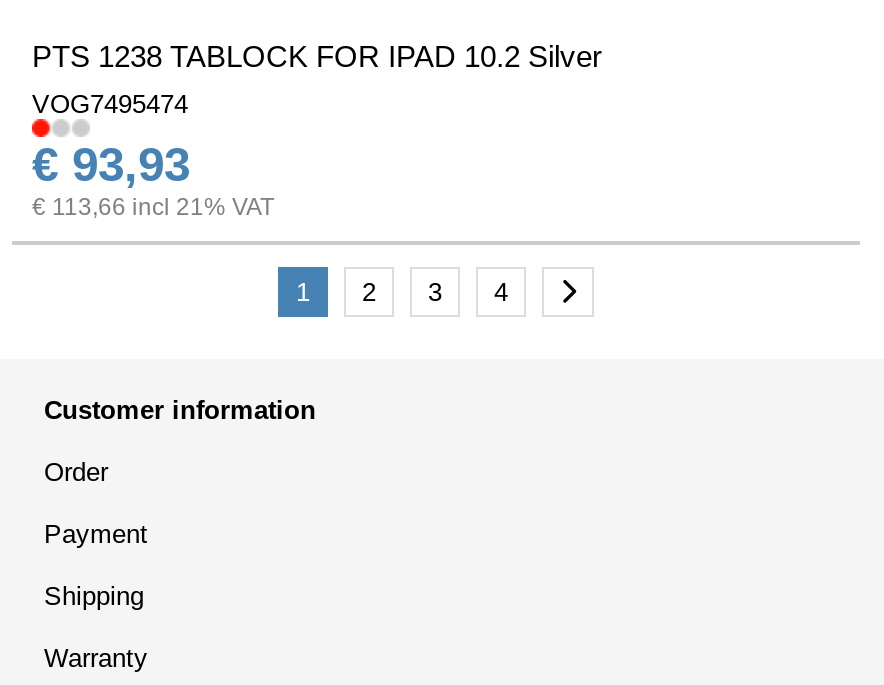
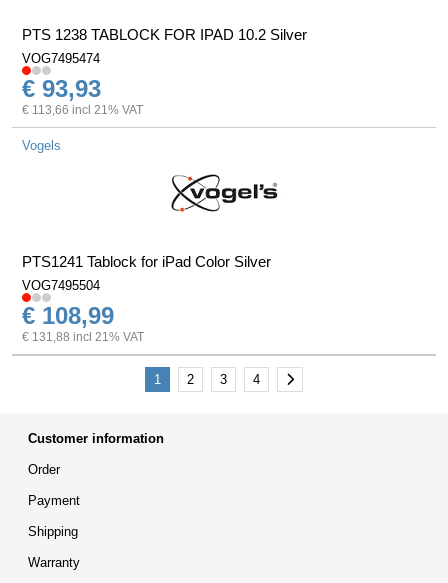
+ Vogels

+ [image]
+ PTS1241 Tablock for iPad Color Silver
+ VOG7495504
+ € 108,99
+ € 131,88 incl 21% VAT
